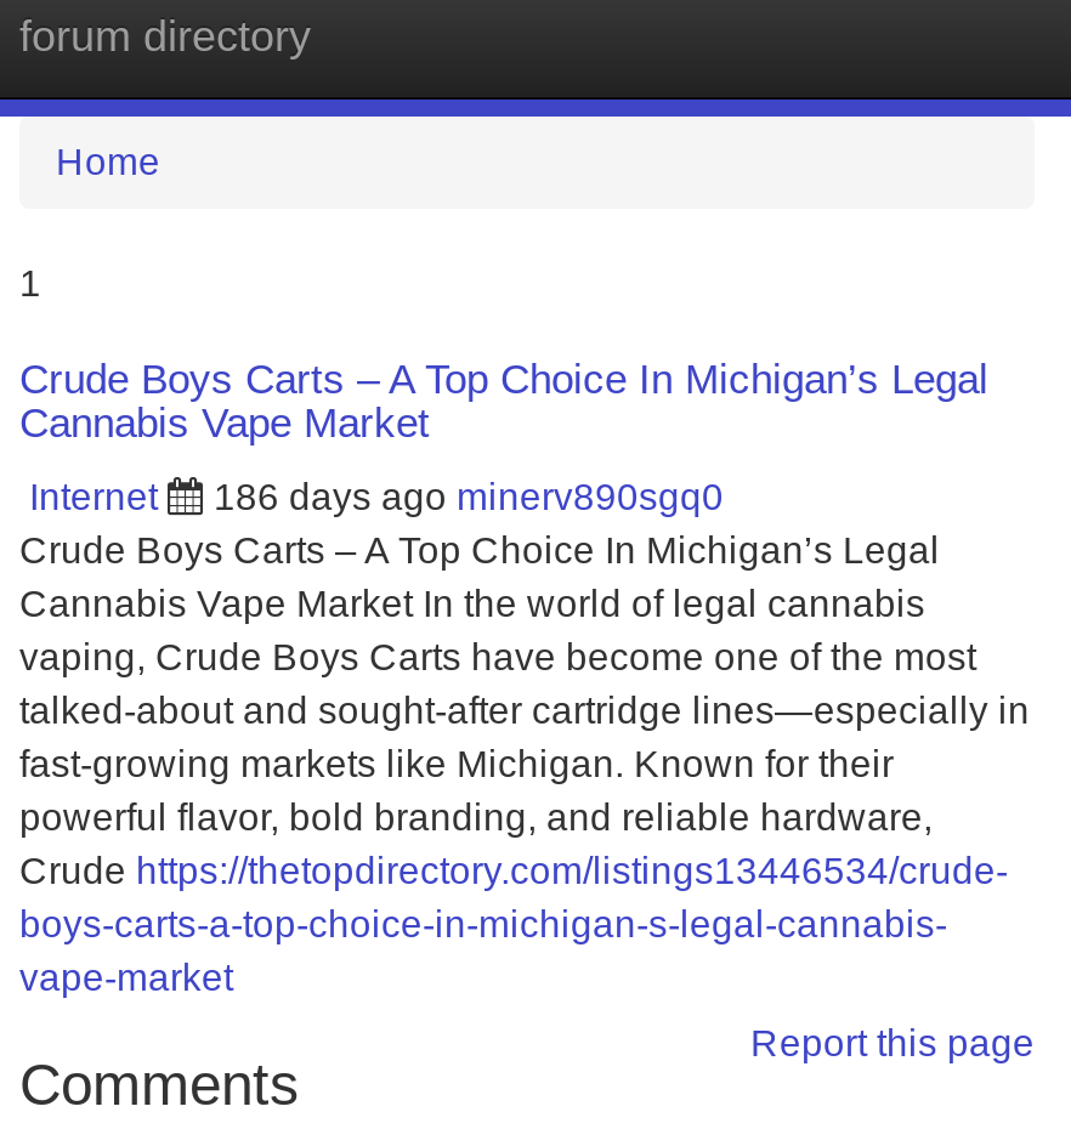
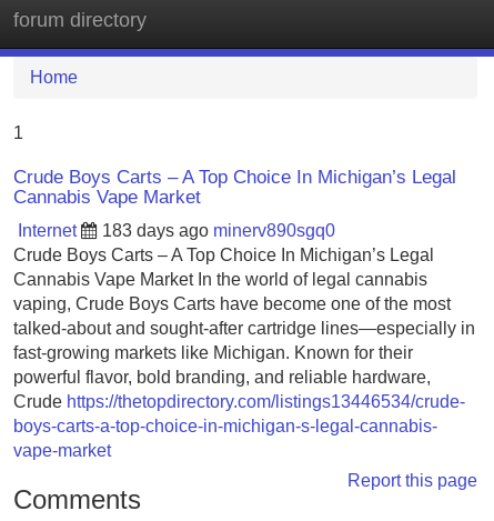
- 186 days ago minerv890sgq0
+ 183 days ago minerv890sgq0
